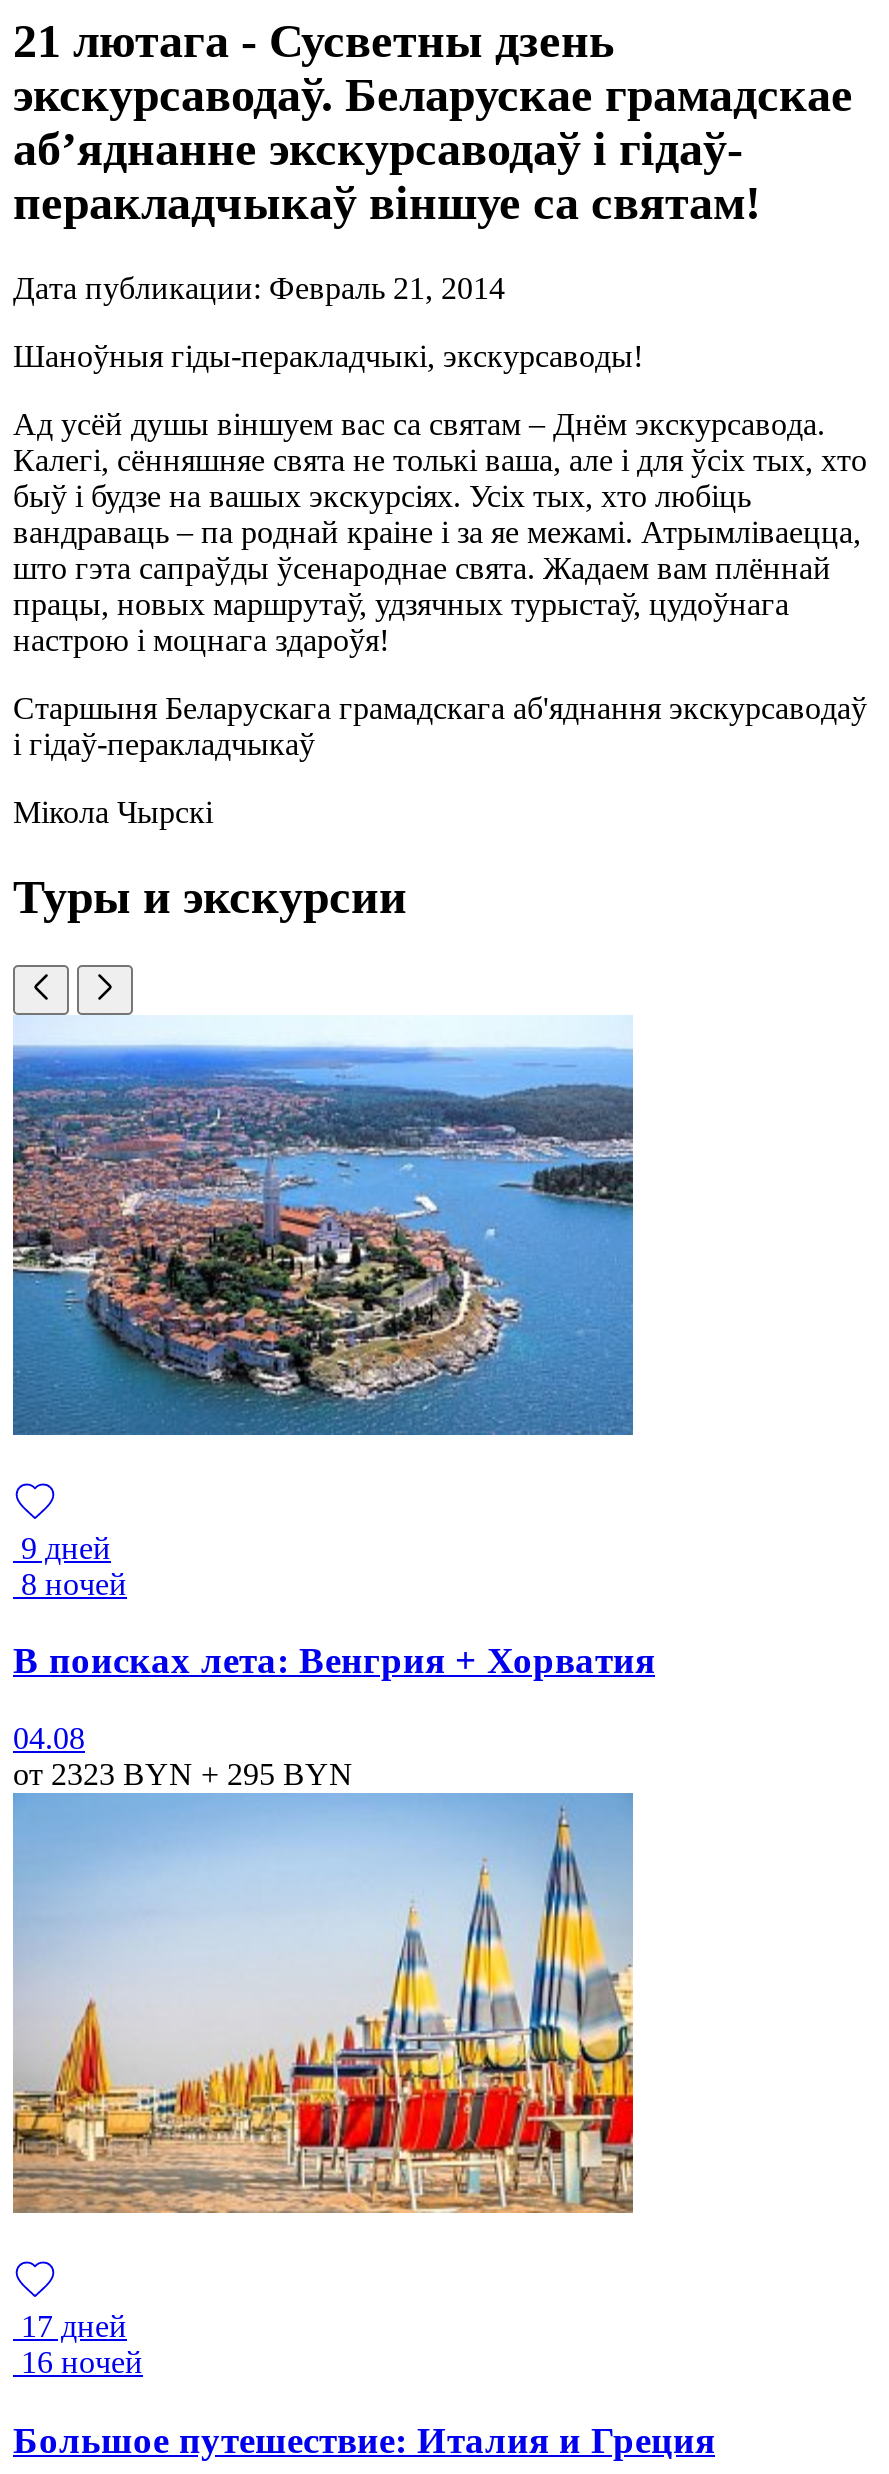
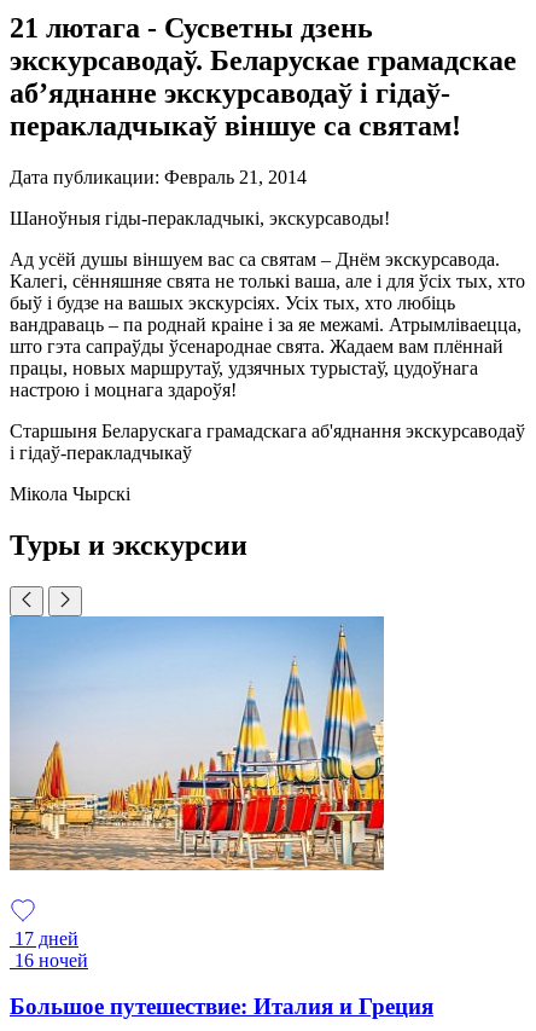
- [image]

- 9 дней
- 8 ночей
- В поисках лета: Венгрия + Хорватия
- 04.08
- от 2323 BYN + 295 BYN
